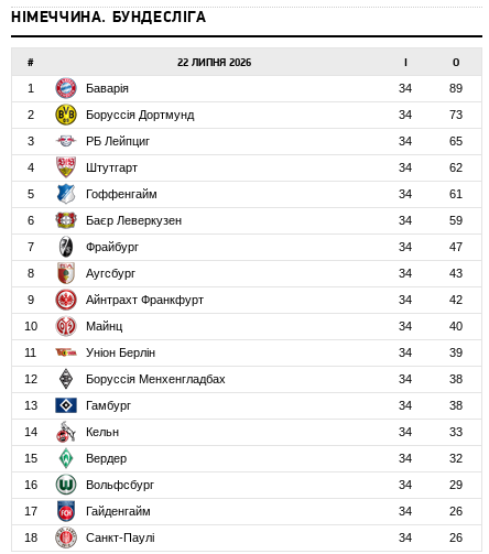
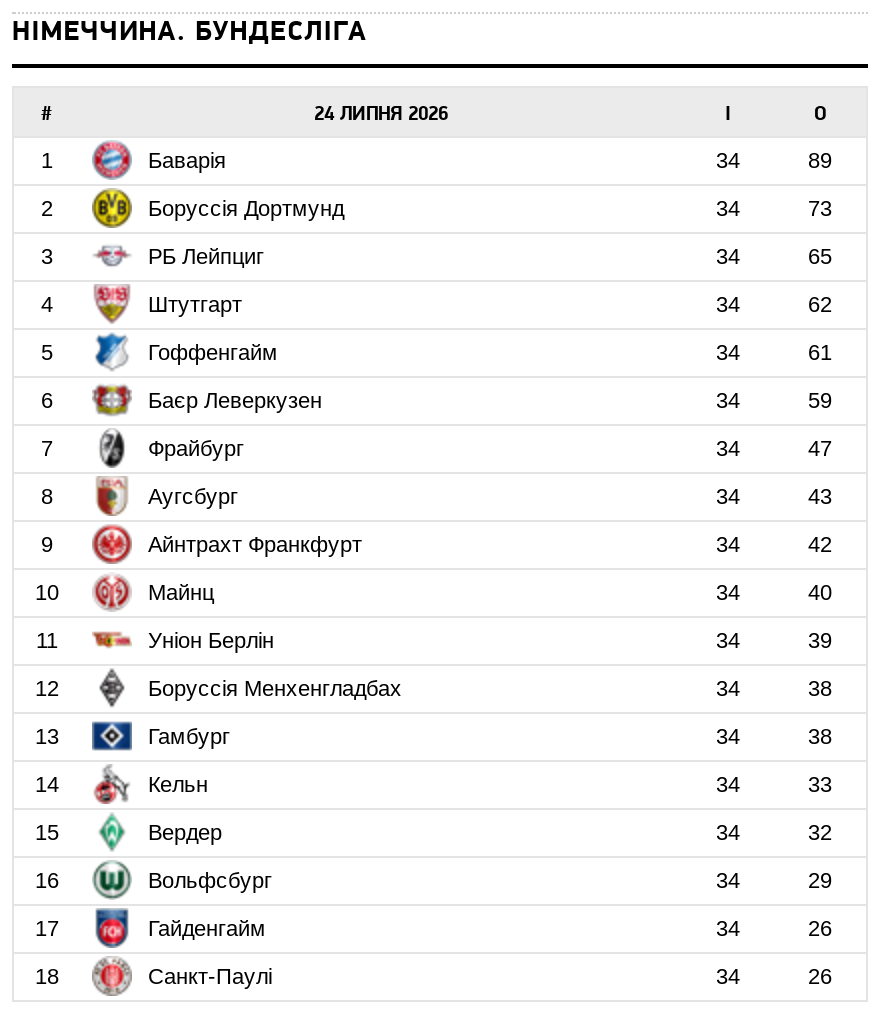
- 22 ЛИПНЯ 2026
+ 24 ЛИПНЯ 2026
